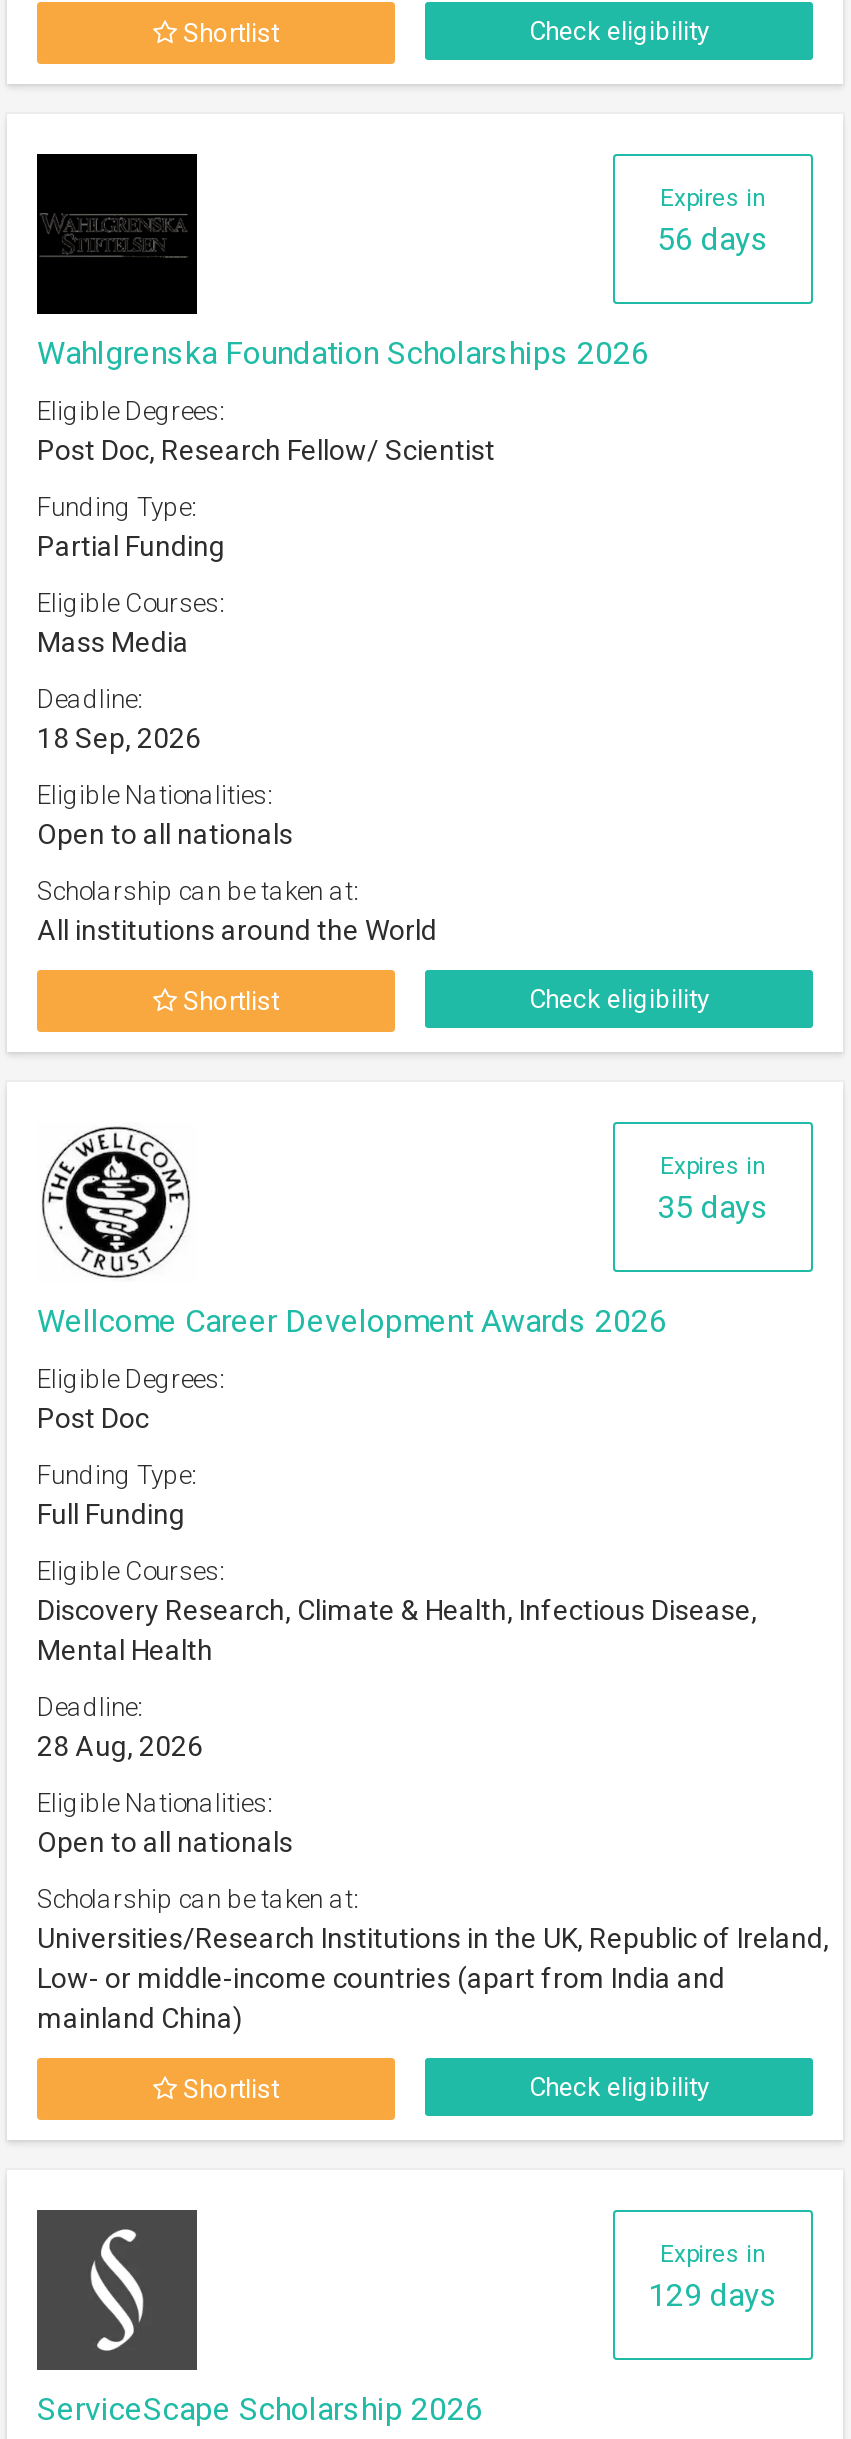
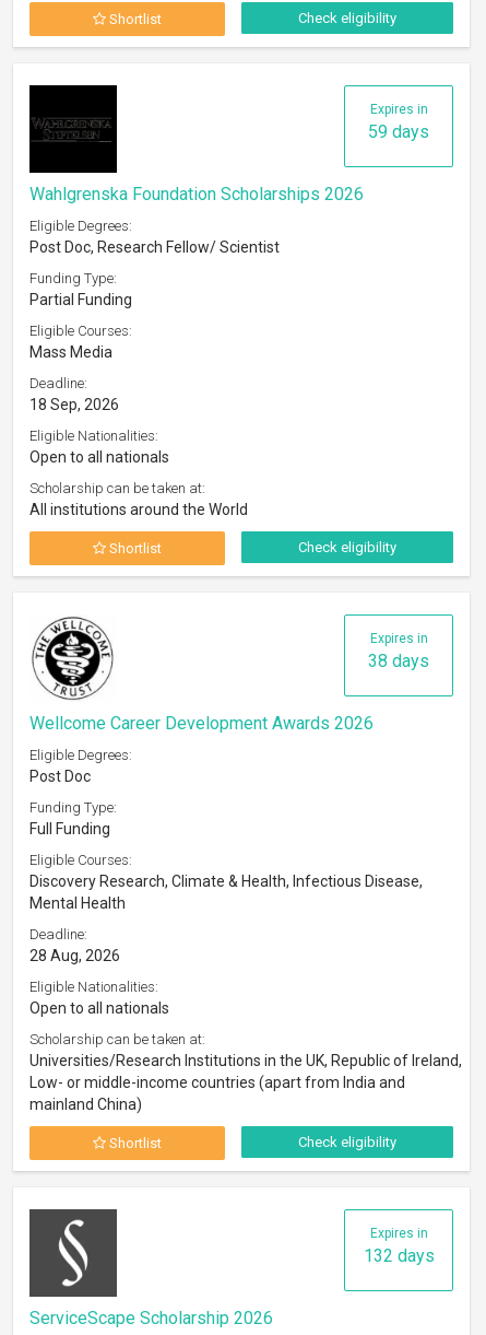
- 56 days
+ 59 days

- 35 days
+ 38 days

- 129 days
+ 132 days
